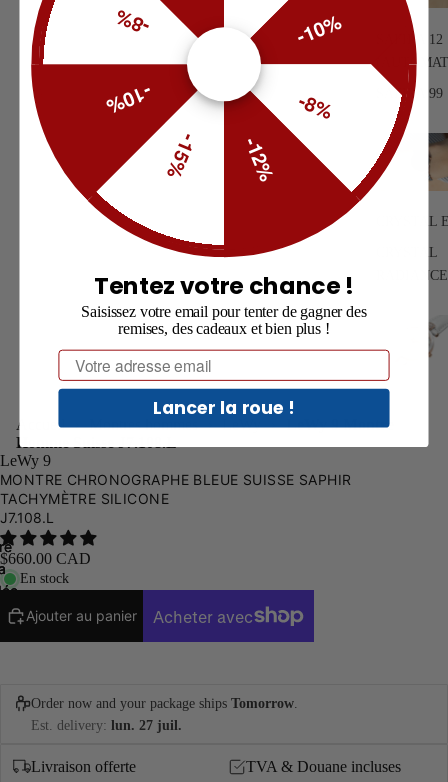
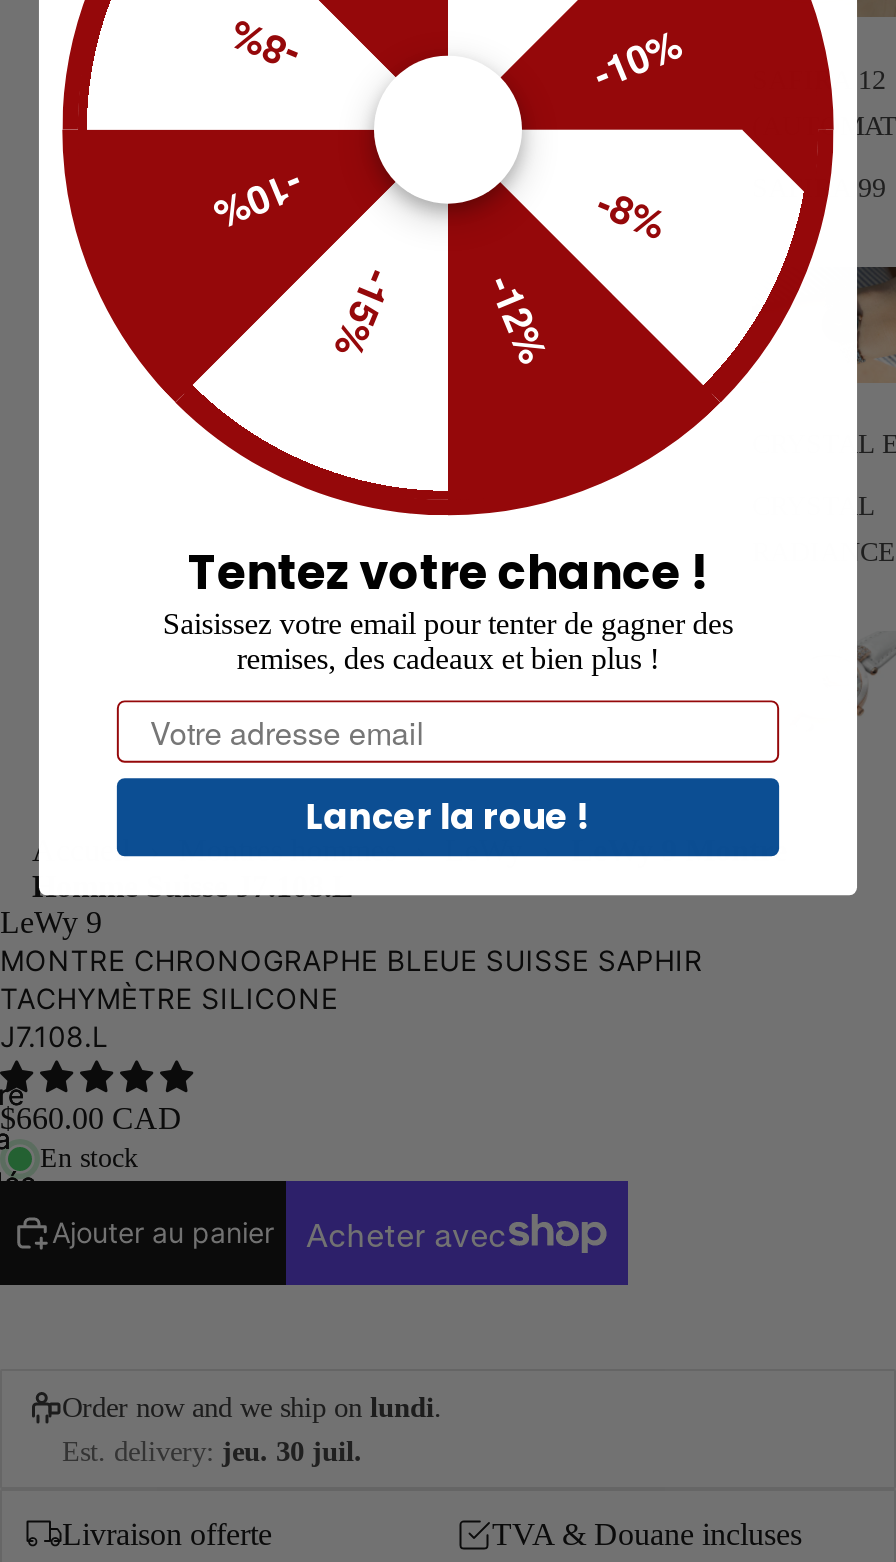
- Order now and your package ships Tomorrow.
+ Order now and we ship on lundi.

- Est. delivery: lun. 27 juil.
+ Est. delivery: jeu. 30 juil.
